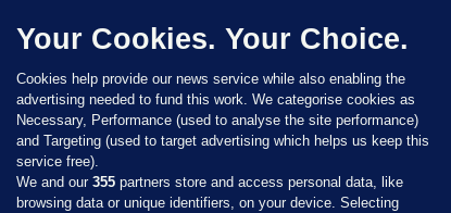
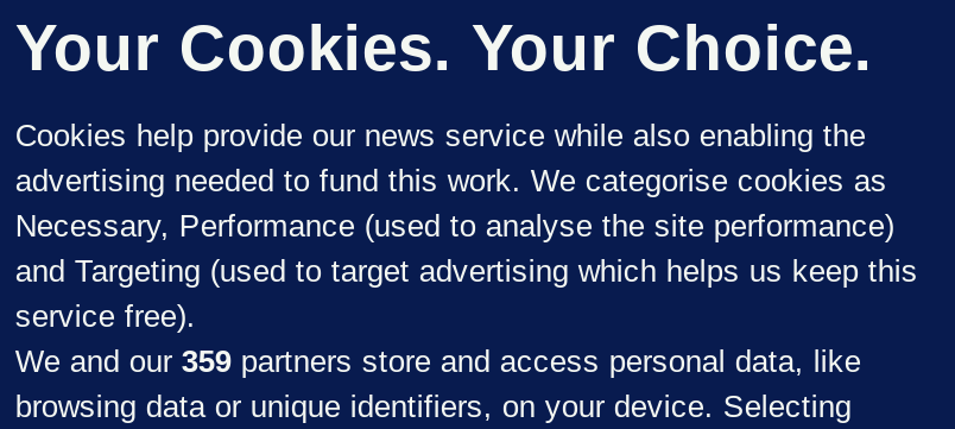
- We and our 355 partners store and access personal data, like
+ We and our 359 partners store and access personal data, like
